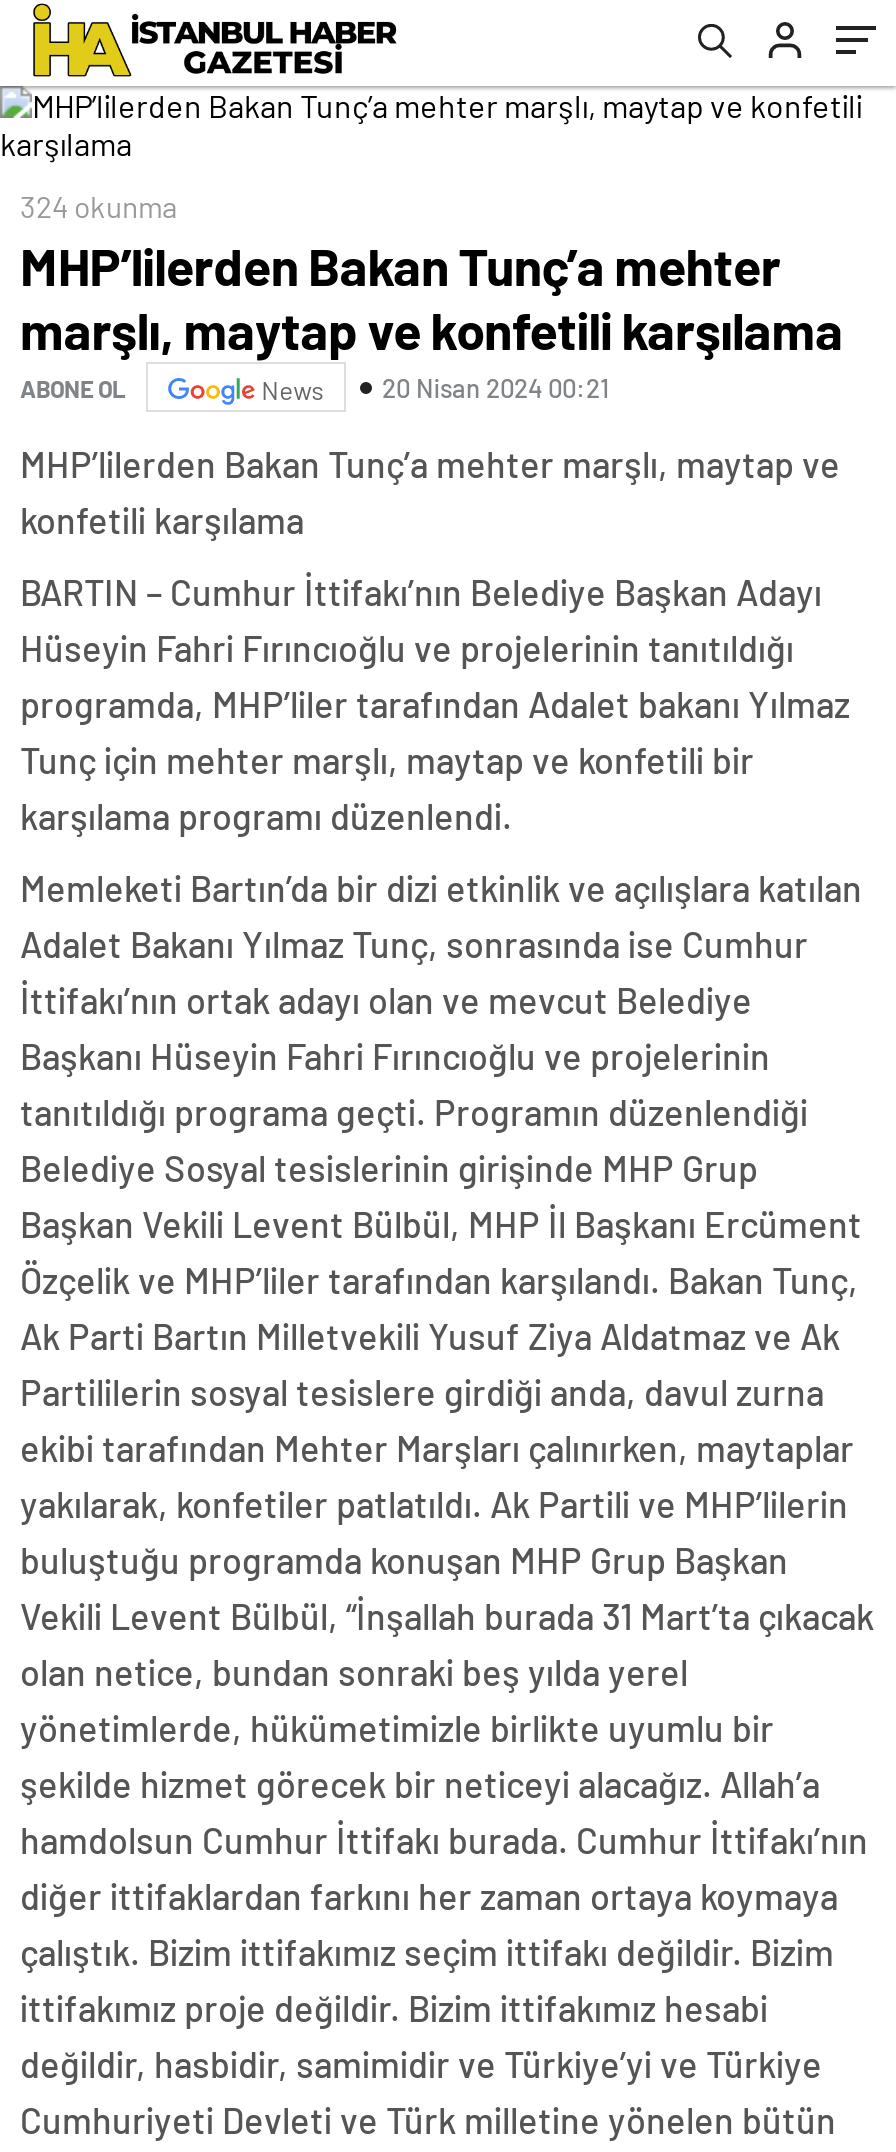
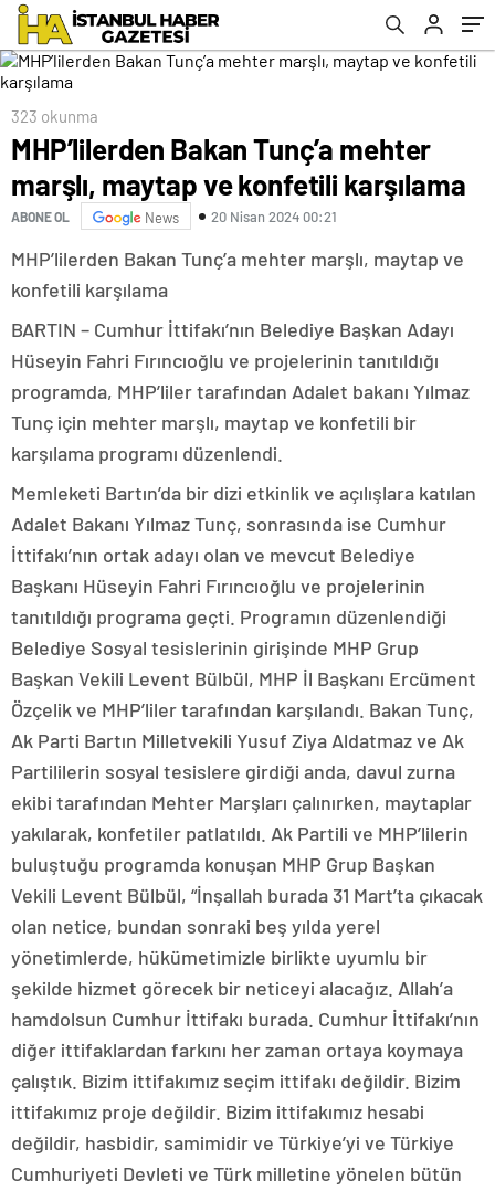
- 324 okunma
+ 323 okunma
